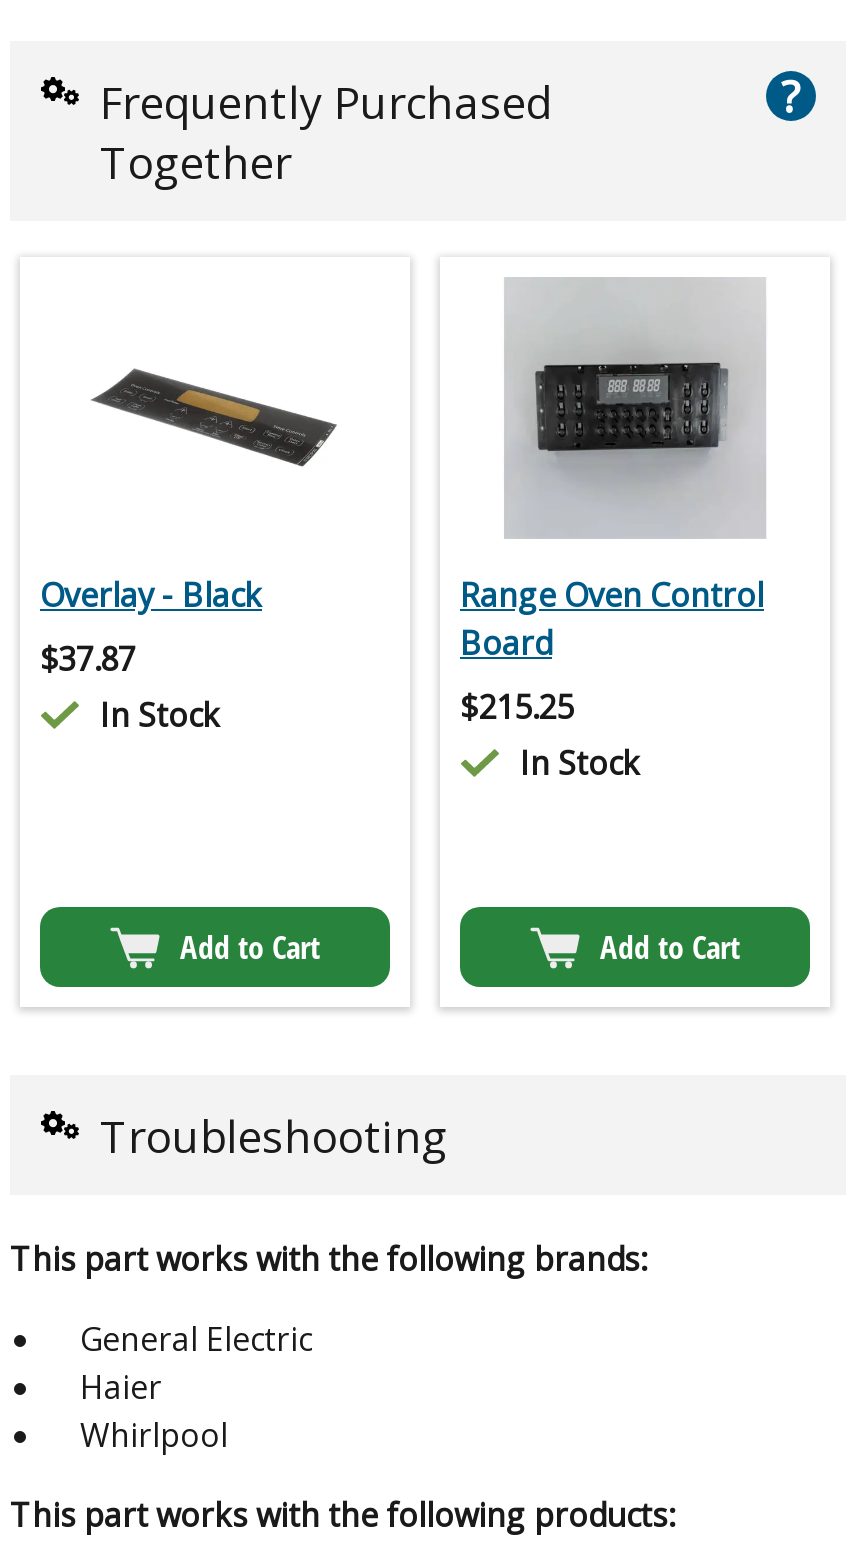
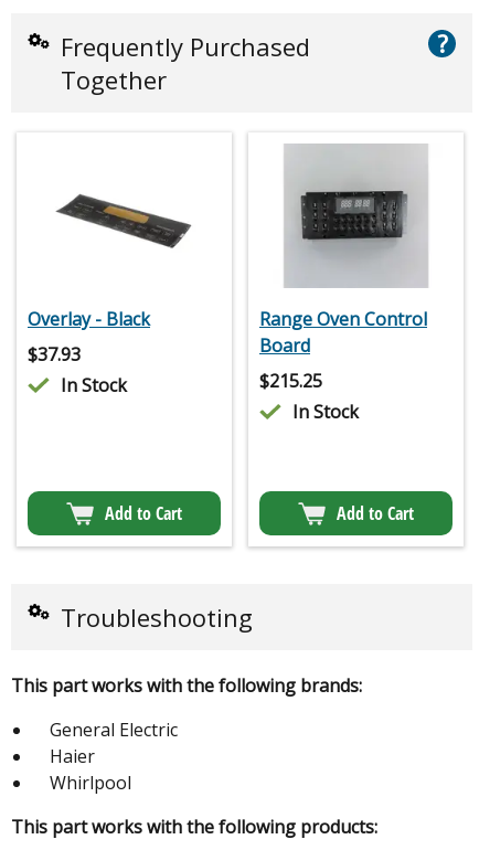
- $37.87
+ $37.93
